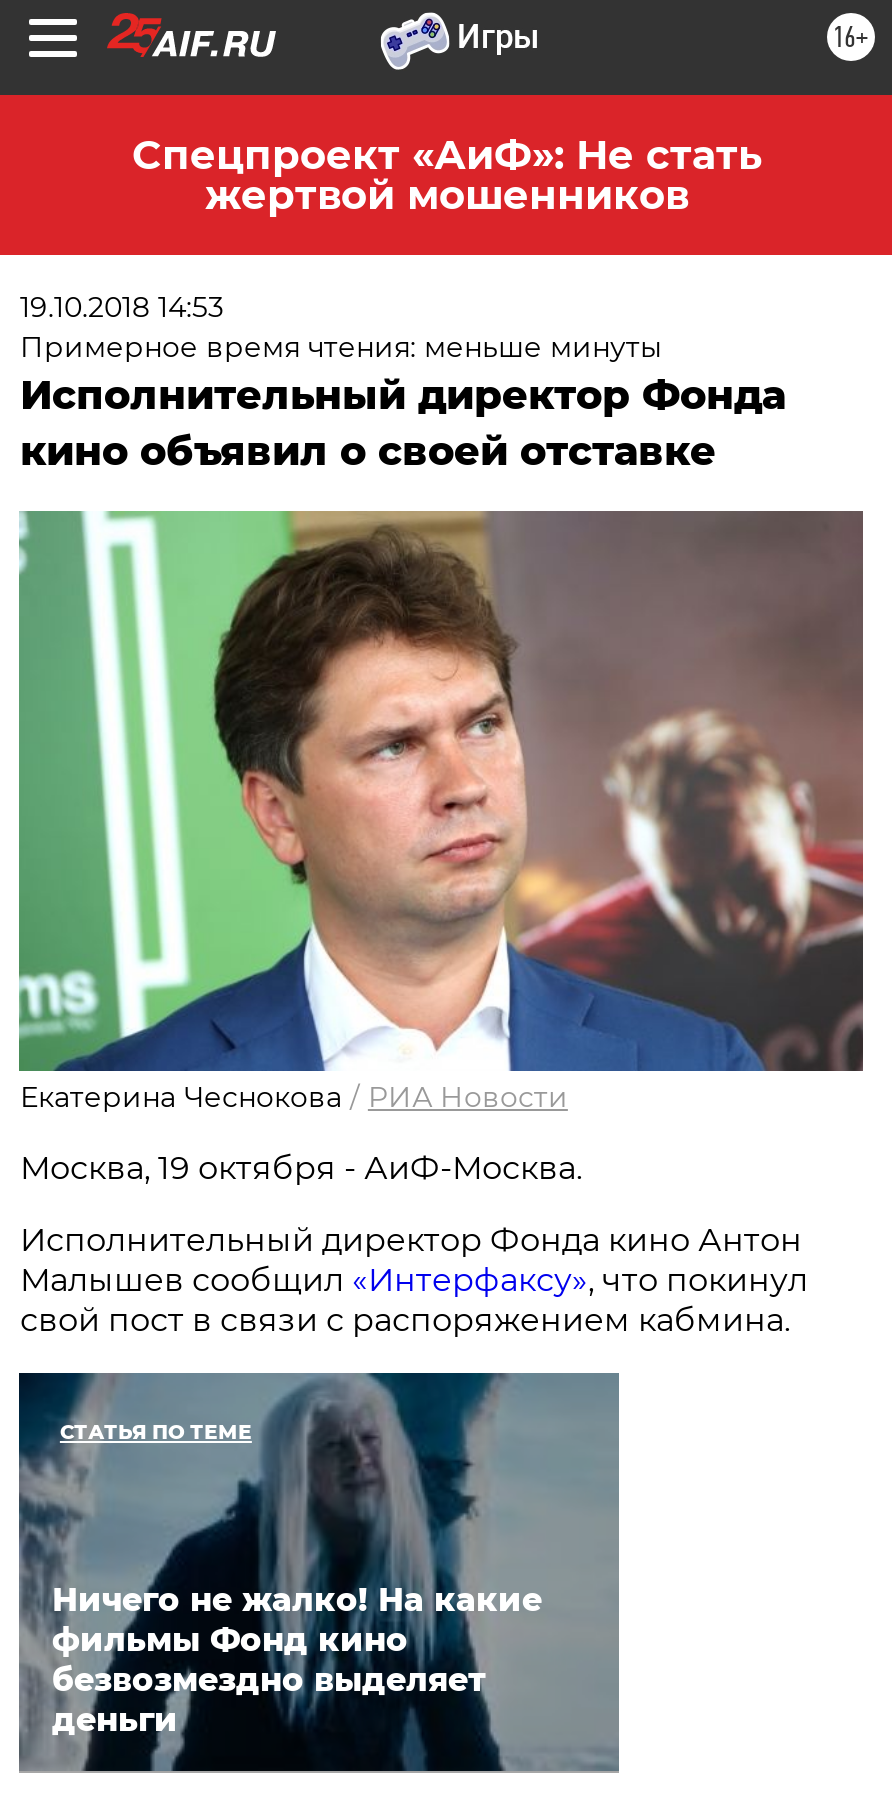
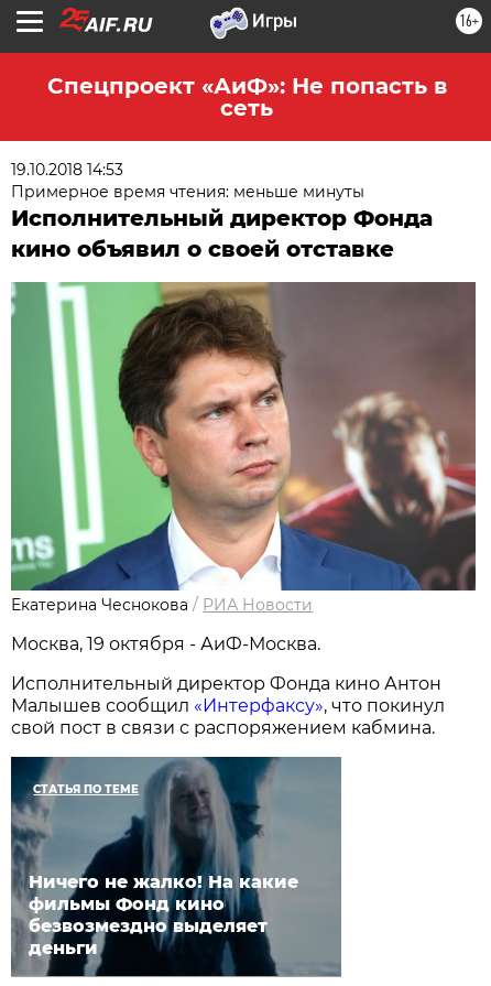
- Спецпроект «АиФ»: Не стать
- жертвой мошенников
+ Спецпроект «АиФ»: Не попасть в
+ сеть
